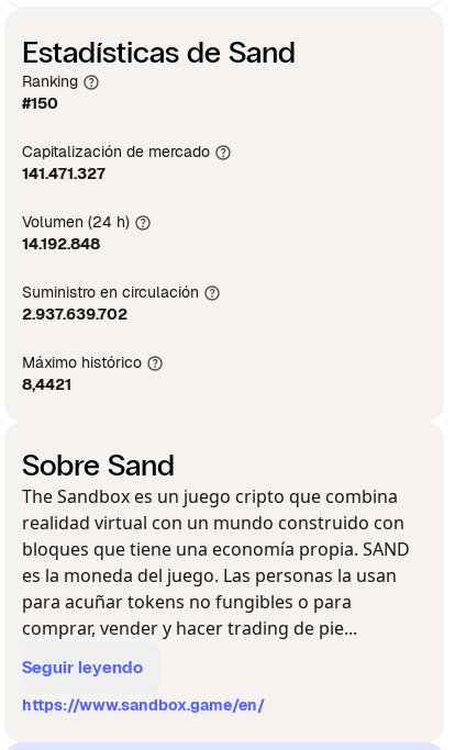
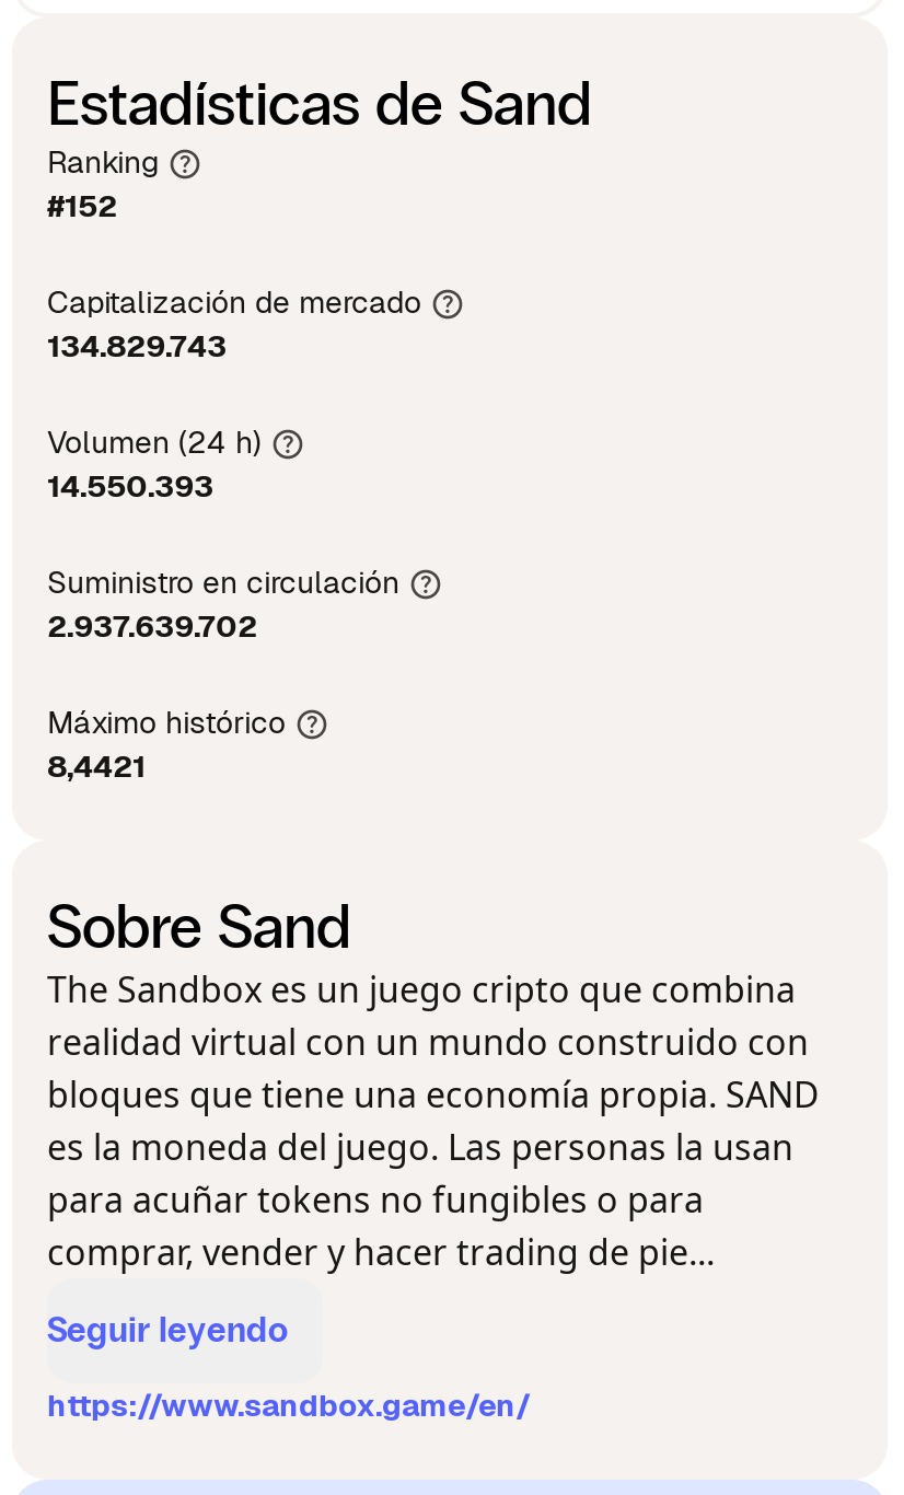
- #150
+ #152

- 141.471.327
+ 134.829.743

- 14.192.848
+ 14.550.393
